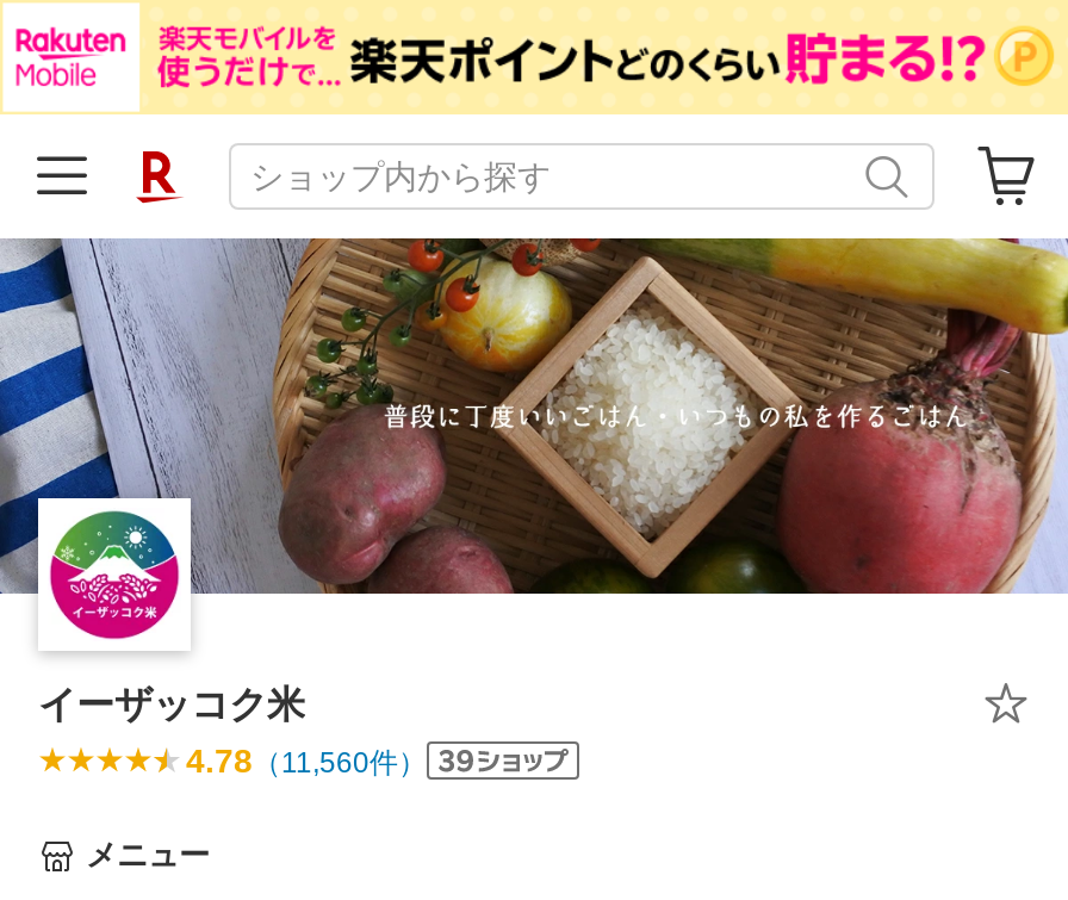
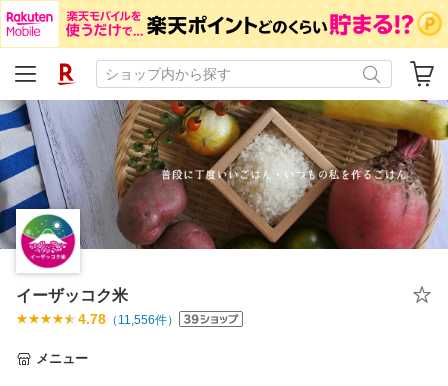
- 4.78（11,560件）
+ 4.78（11,556件）
